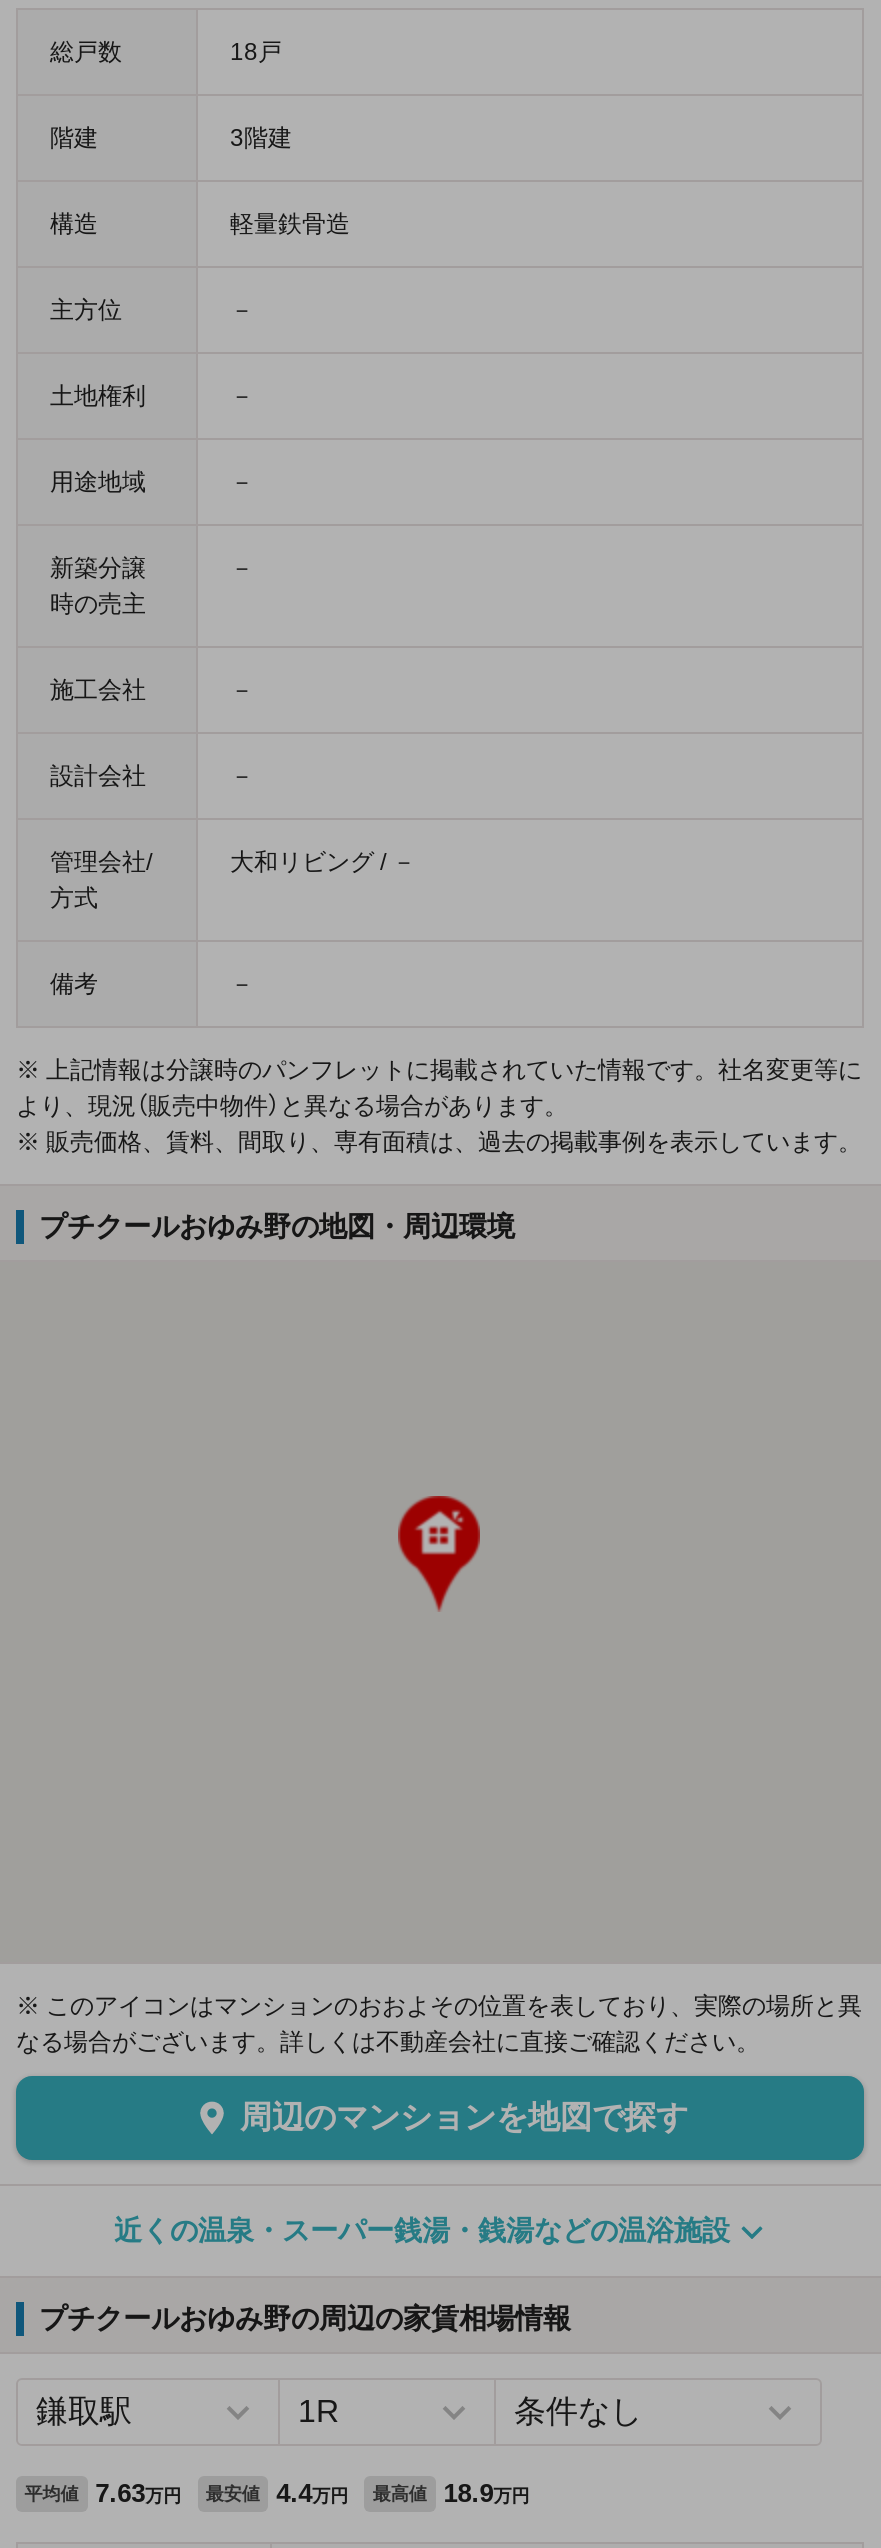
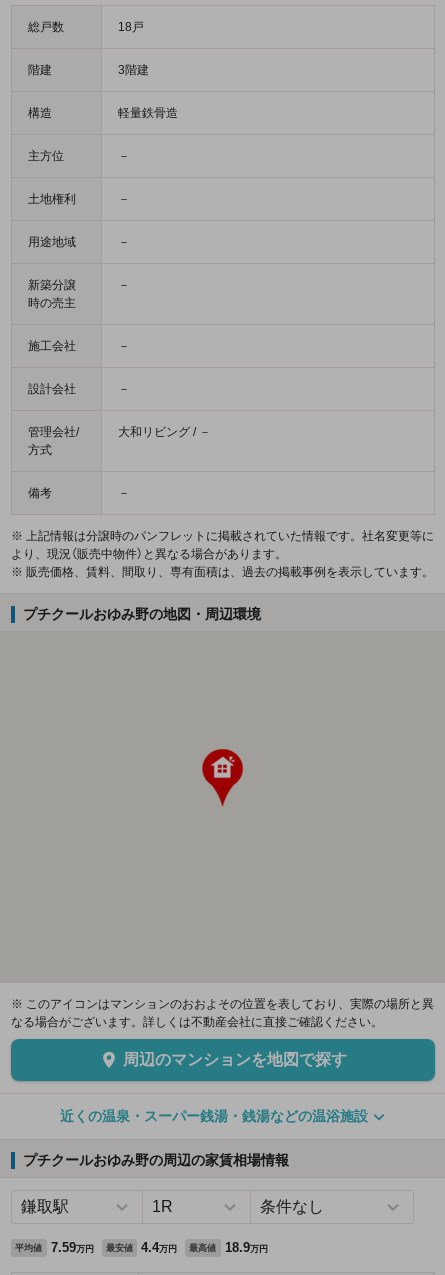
- 7.63万円
+ 7.59万円
